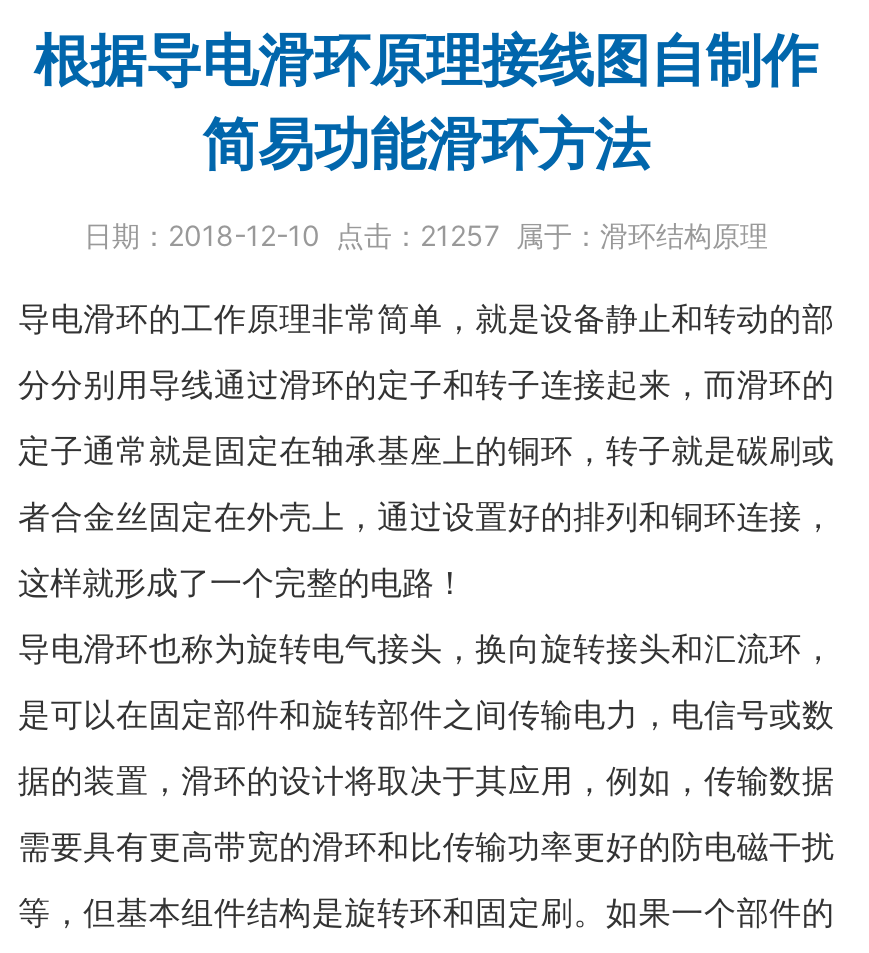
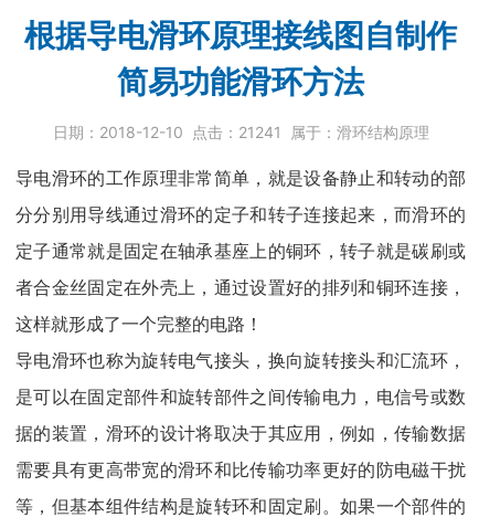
- 日期：2018-12-10点击：21257属于：滑环结构原理
+ 日期：2018-12-10点击：21241属于：滑环结构原理
